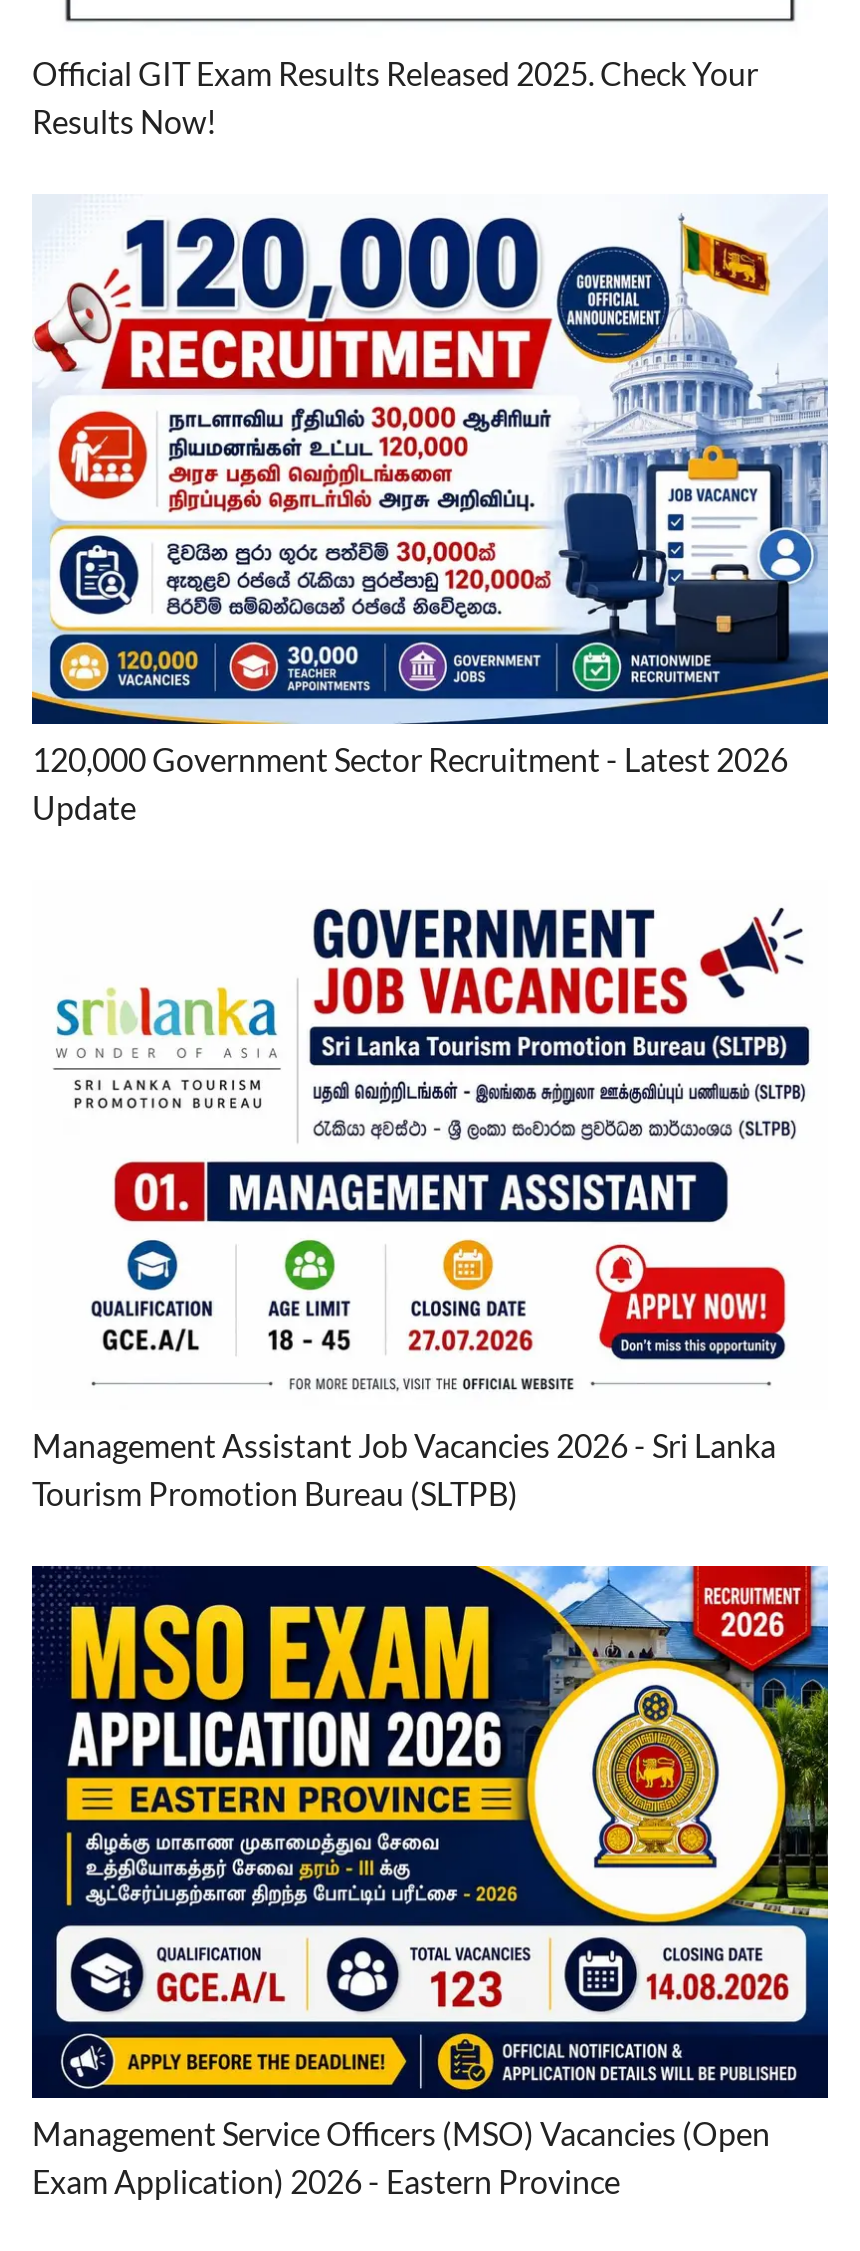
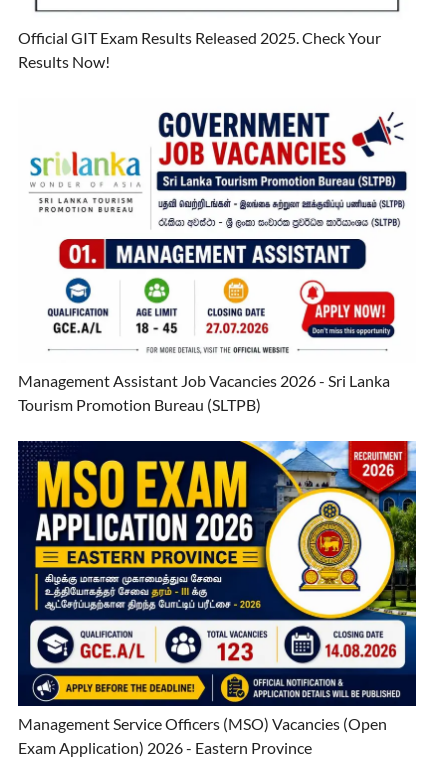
- [image]
- 120,000 Government Sector Recruitment - Latest 2026
- Update
